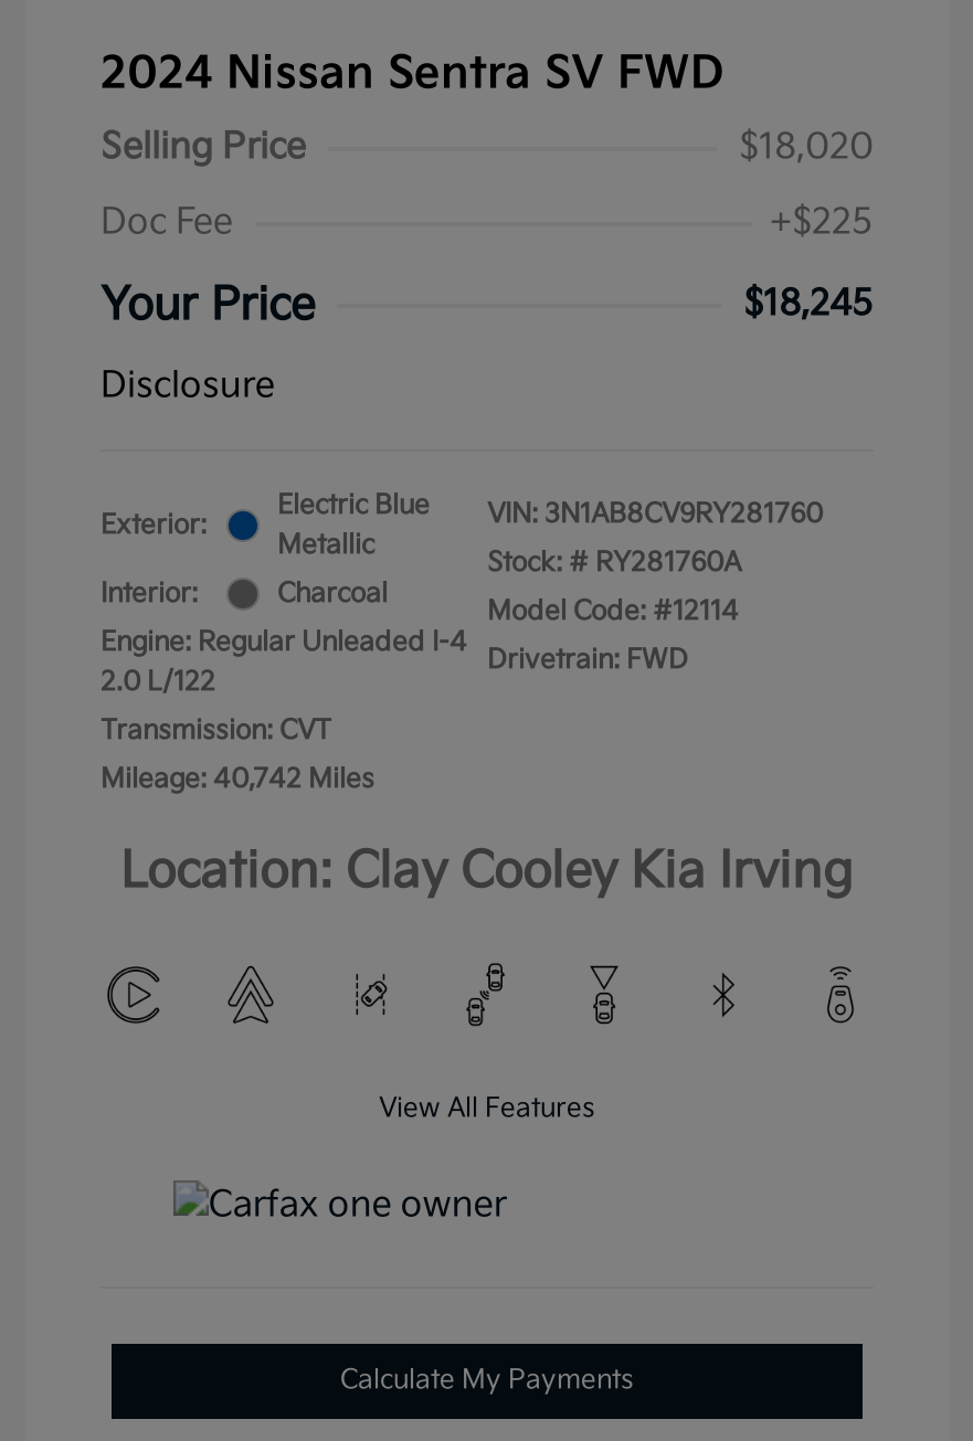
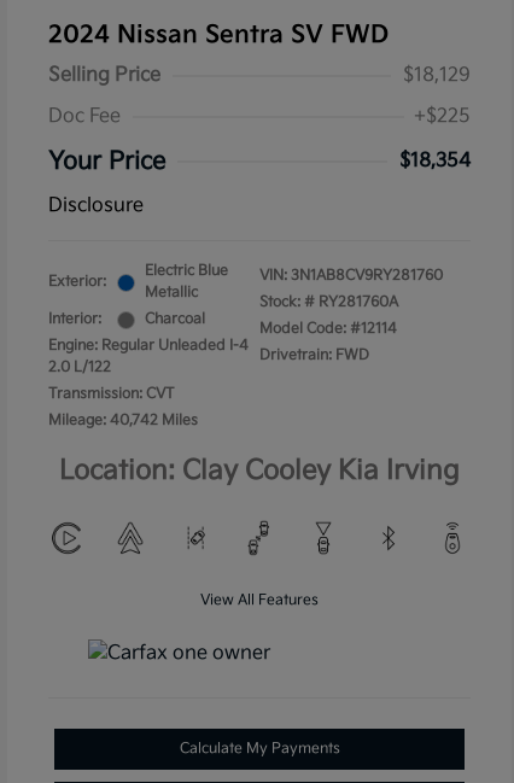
- $18,020
+ $18,129

- $18,245
+ $18,354
